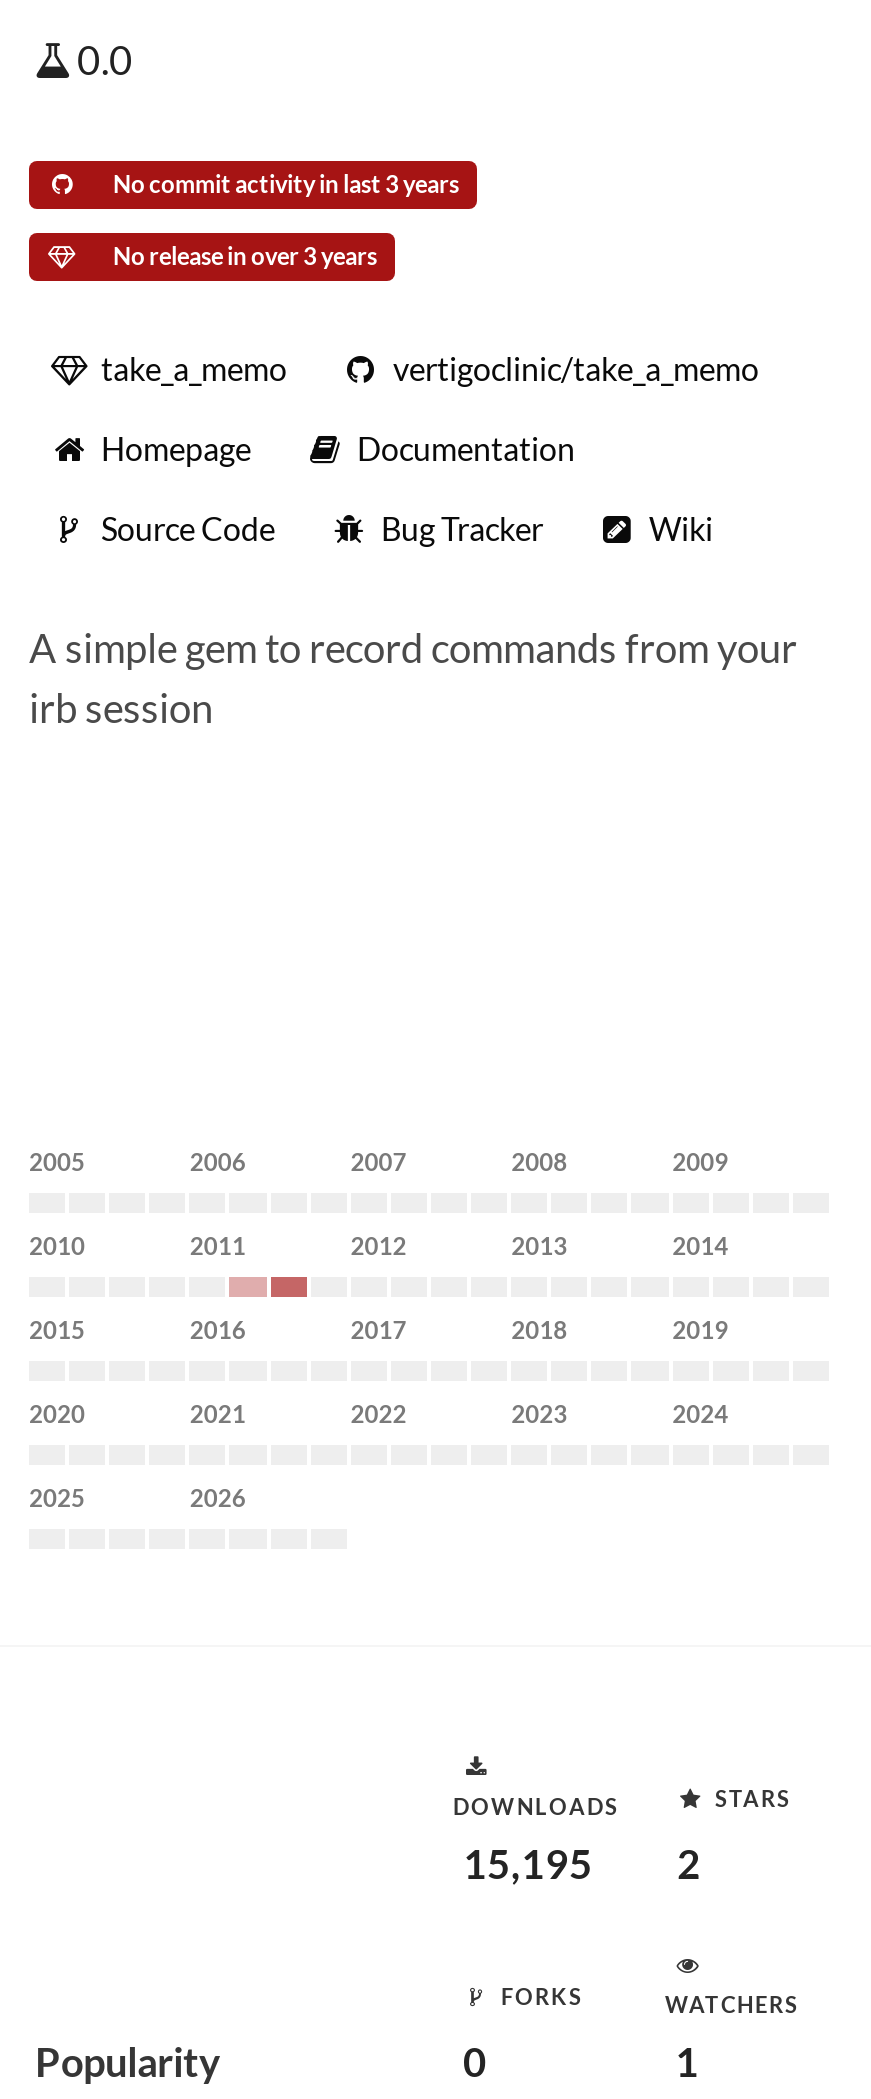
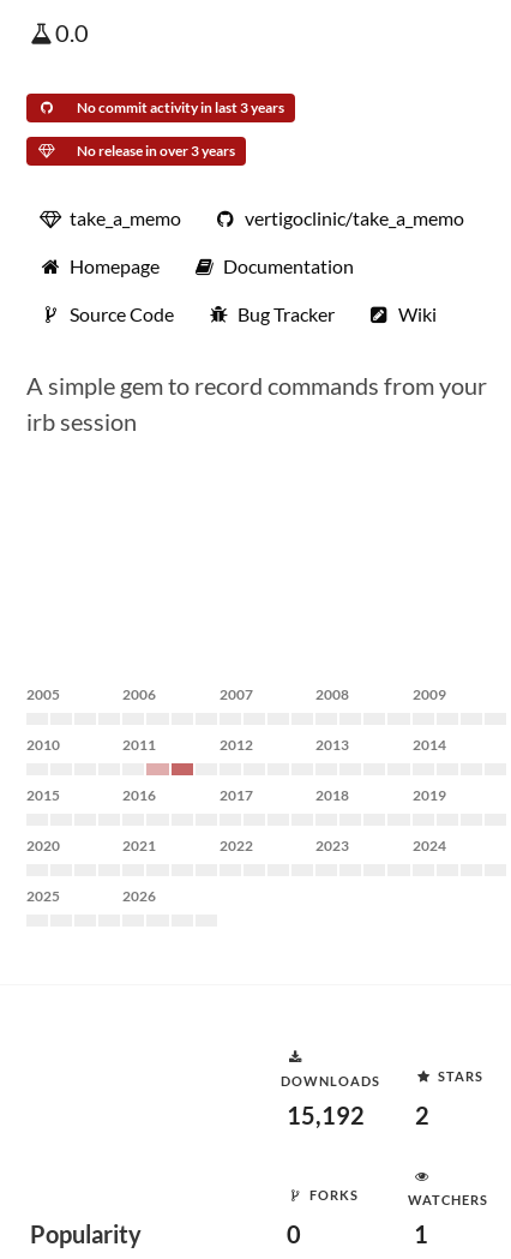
- 15,195 2
+ 15,192 2
